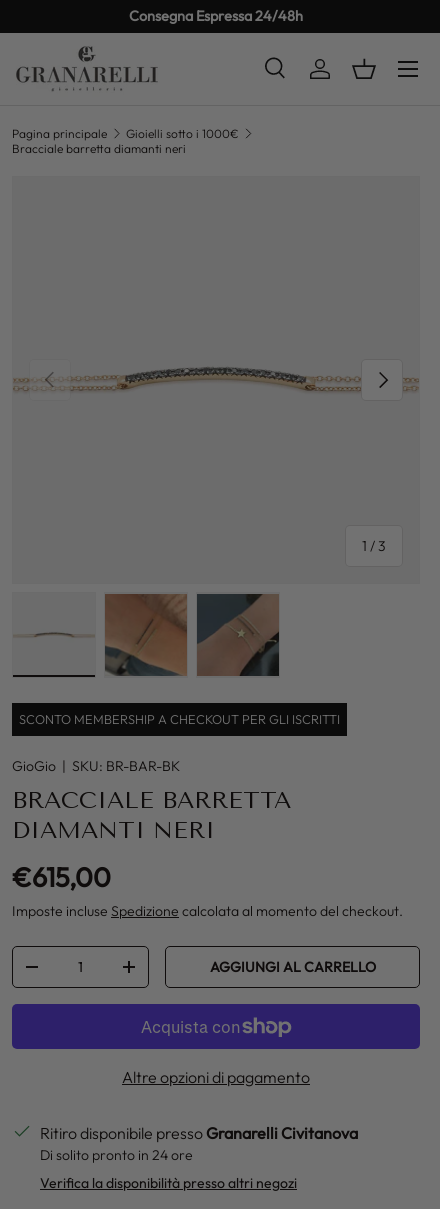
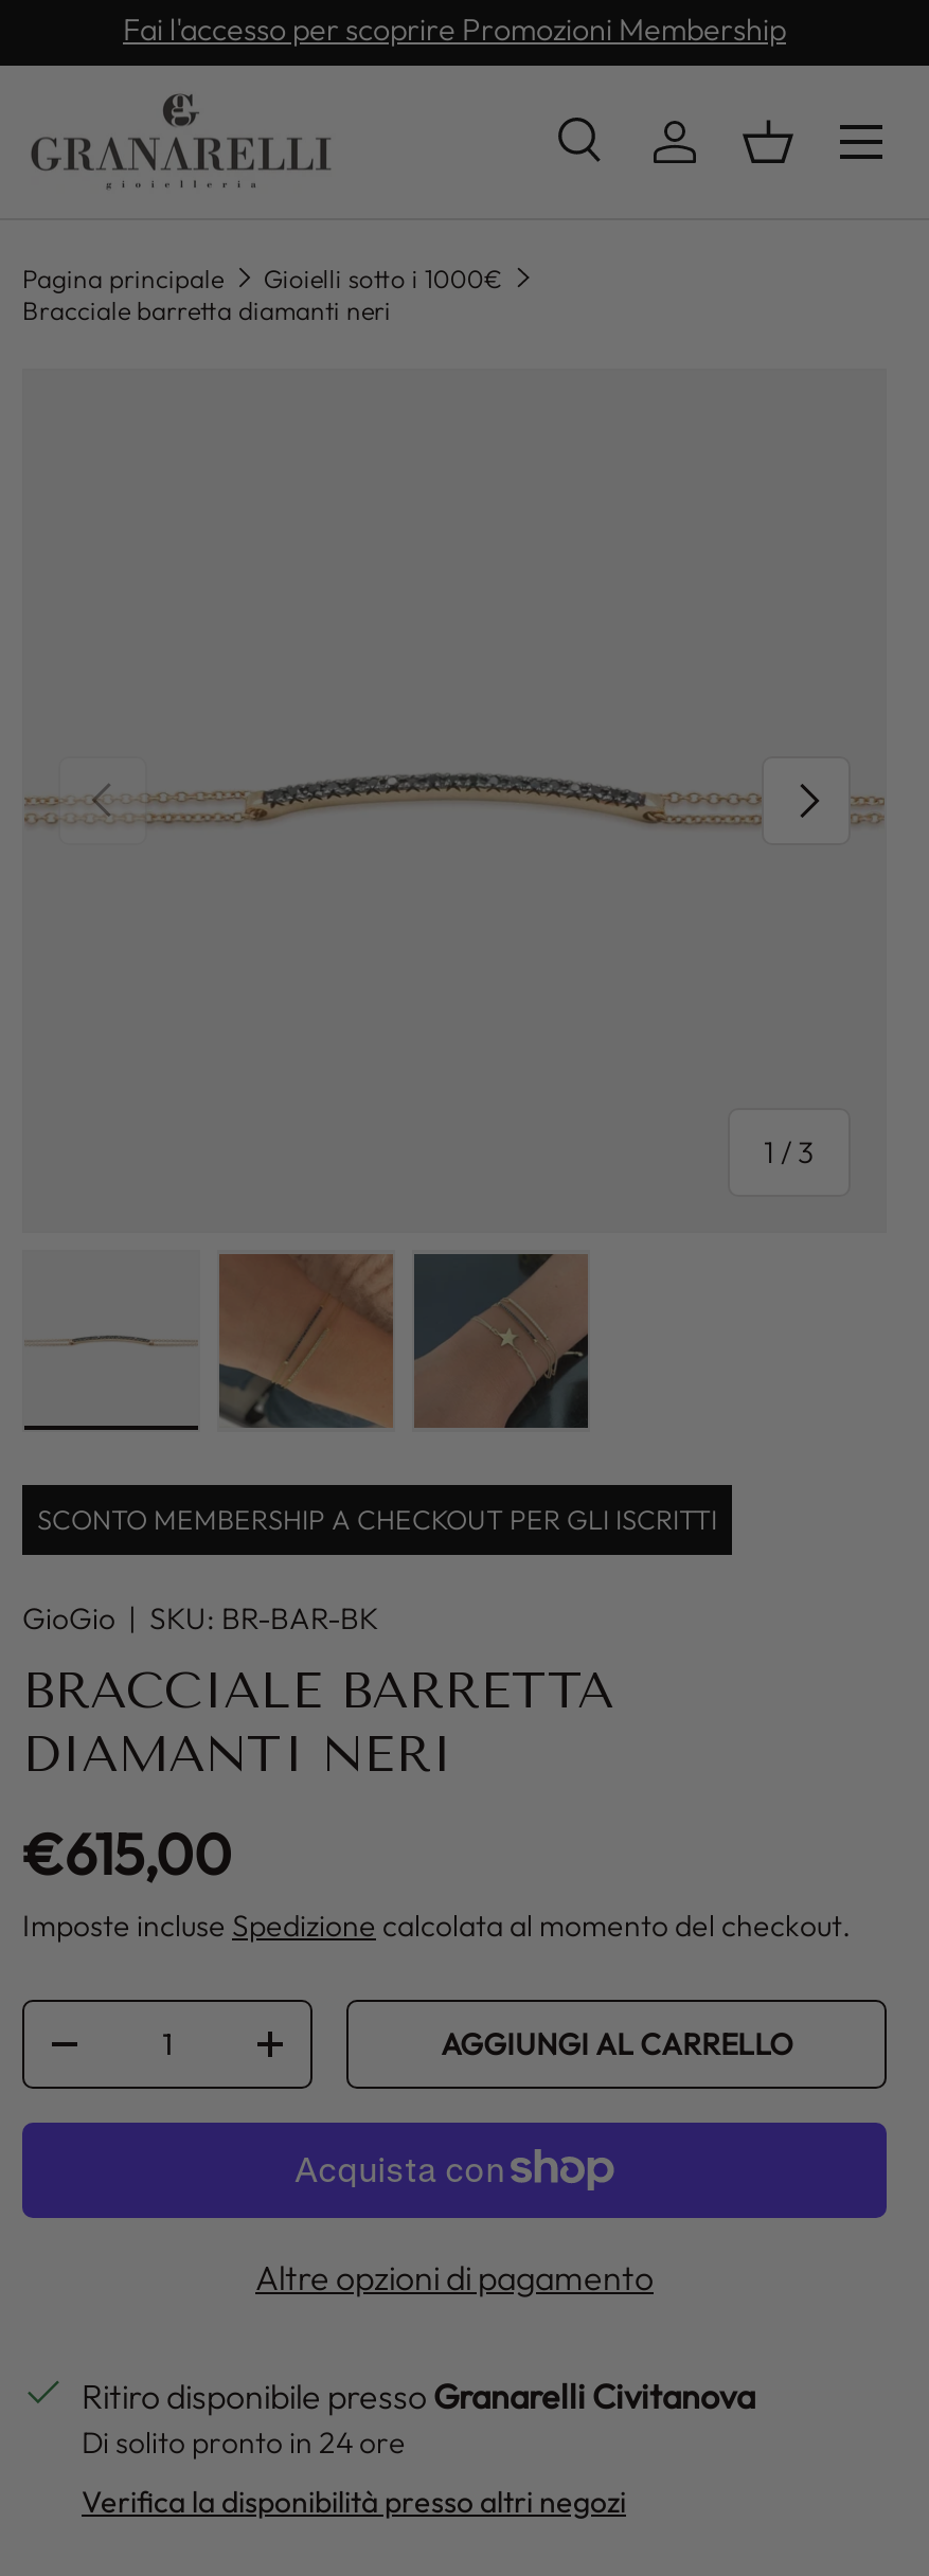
- Consegna Espressa 24/48h
+ Fai l'accesso per scoprire Promozioni Membership
